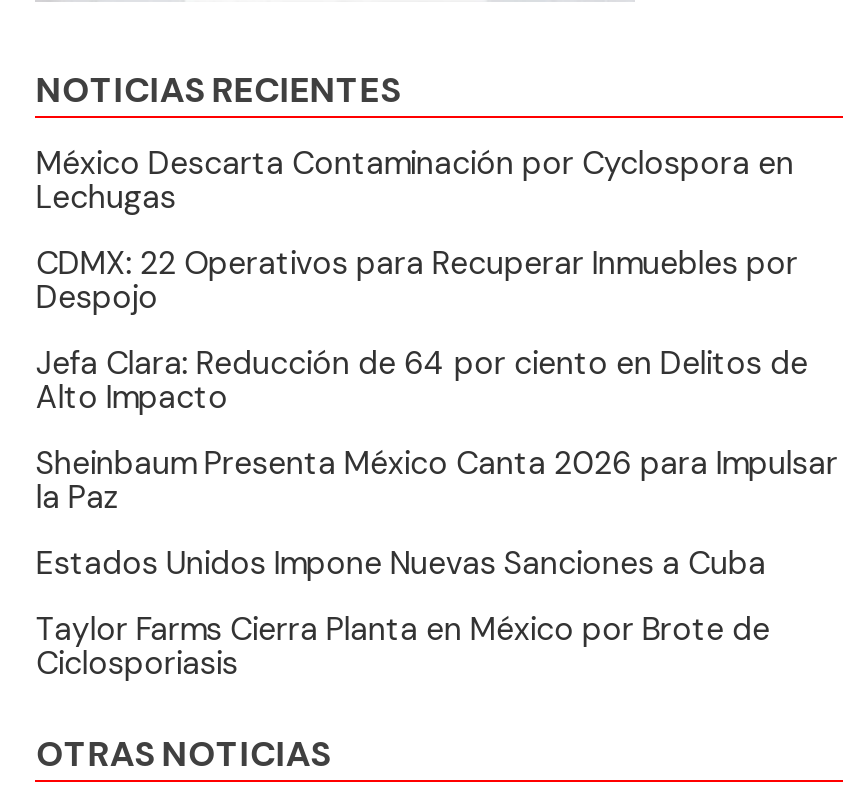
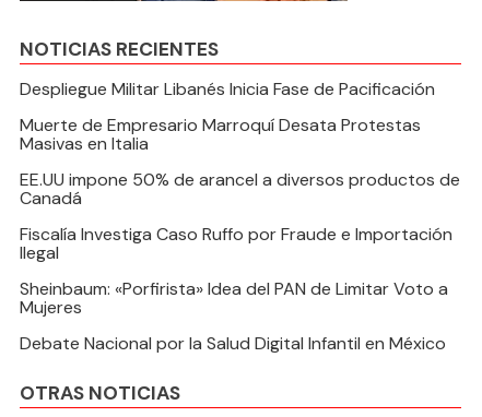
- México Descarta Contaminación por Cyclospora en
- Lechugas
+ Despliegue Militar Libanés Inicia Fase de Pacificación

- CDMX: 22 Operativos para Recuperar Inmuebles por
- Despojo
+ Muerte de Empresario Marroquí Desata Protestas
+ Masivas en Italia

- Jefa Clara: Reducción de 64 por ciento en Delitos de
- Alto Impacto
+ EE.UU impone 50% de arancel a diversos productos de
+ Canadá

- Sheinbaum Presenta México Canta 2026 para Impulsar
- la Paz
+ Fiscalía Investiga Caso Ruffo por Fraude e Importación
+ Ilegal

- Estados Unidos Impone Nuevas Sanciones a Cuba
+ Sheinbaum: «Porfirista» Idea del PAN de Limitar Voto a
+ Mujeres

- Taylor Farms Cierra Planta en México por Brote de
- Ciclosporiasis
+ Debate Nacional por la Salud Digital Infantil en México
